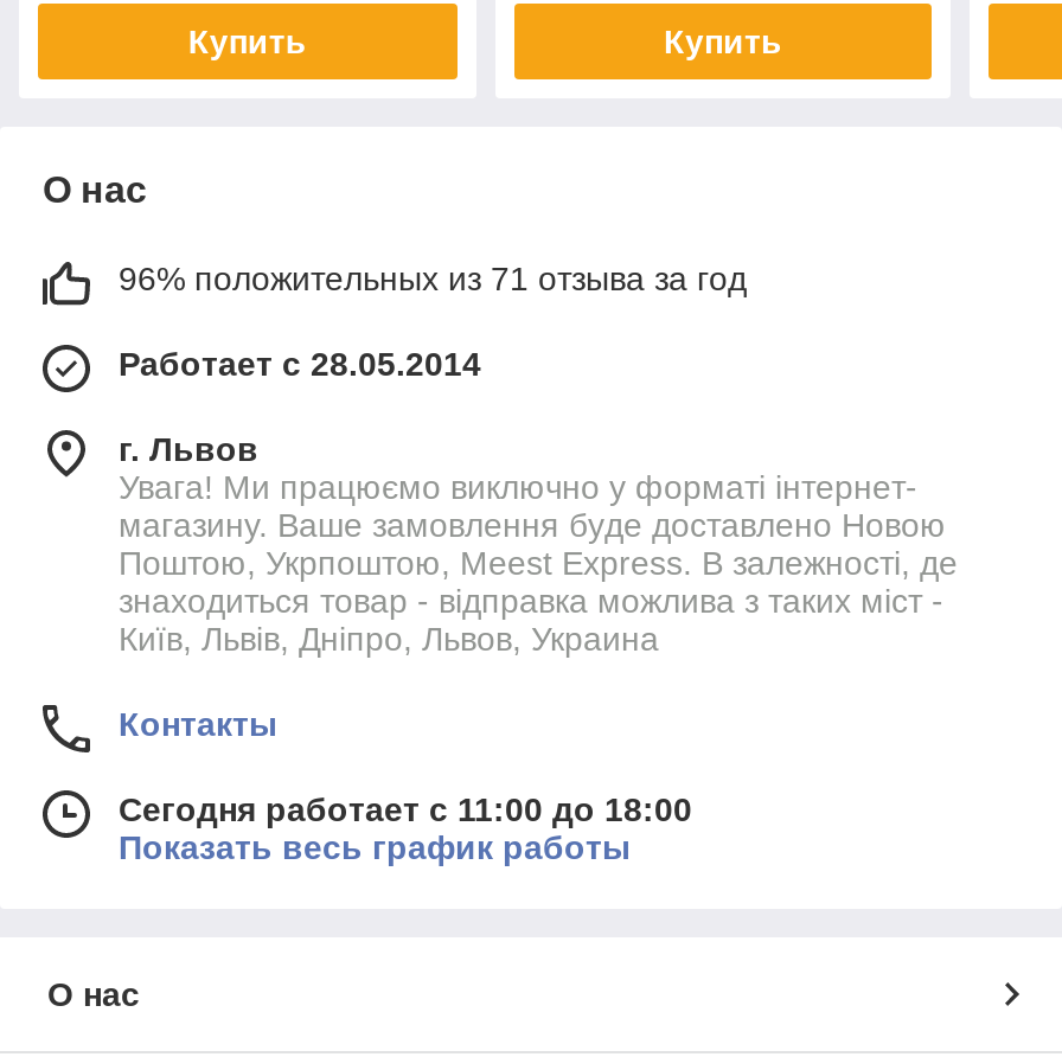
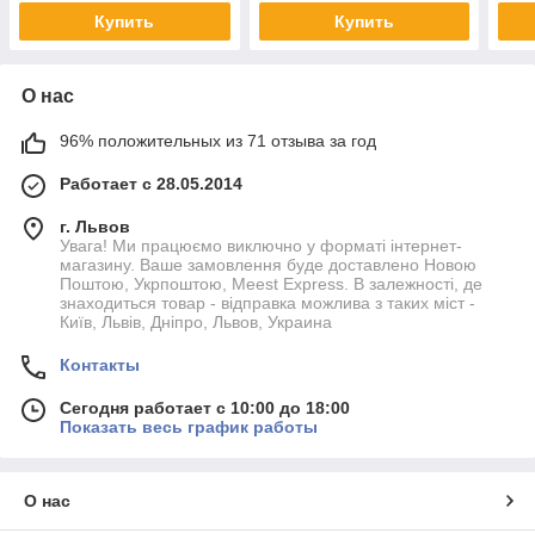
- Сегодня работает с 11:00 до 18:00
+ Сегодня работает с 10:00 до 18:00
